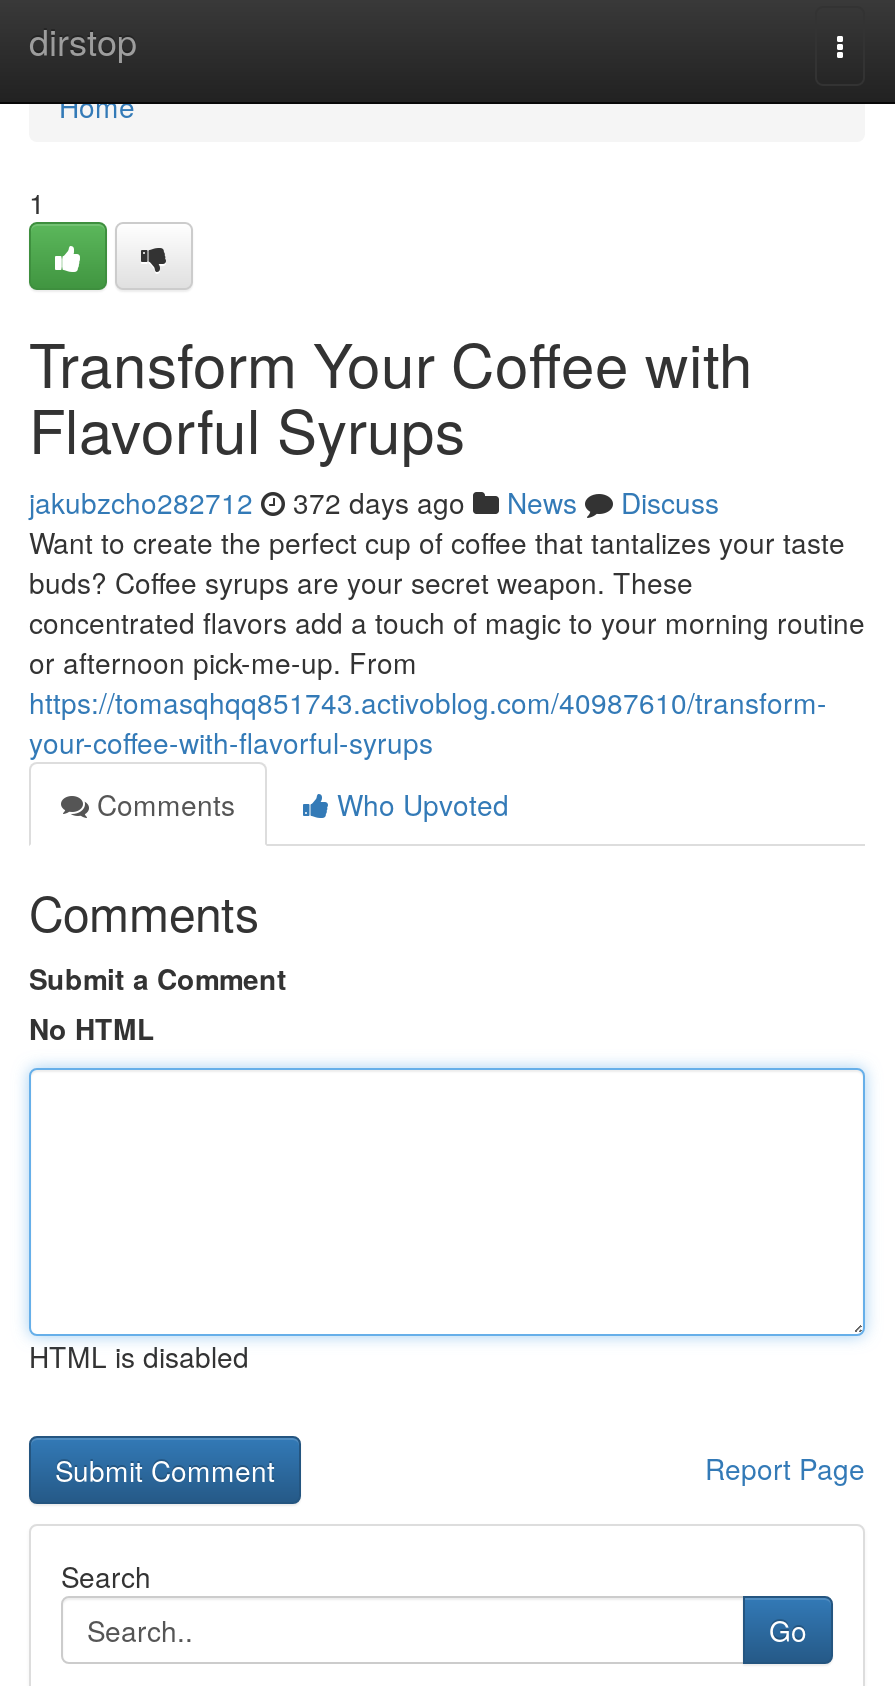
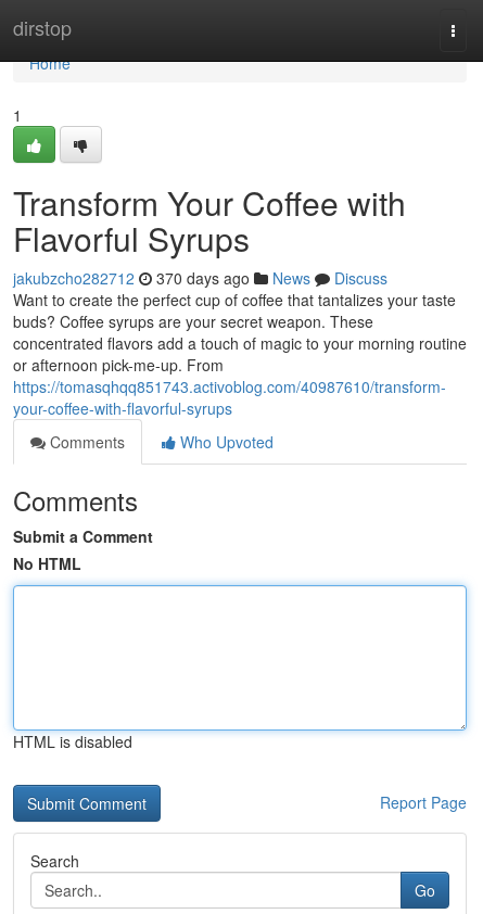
- jakubzcho282712 372 days ago News Discuss
+ jakubzcho282712 370 days ago News Discuss
